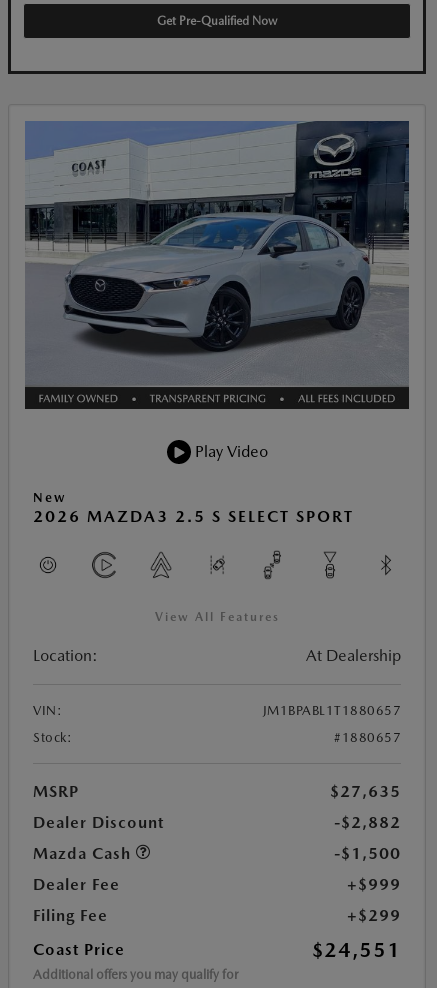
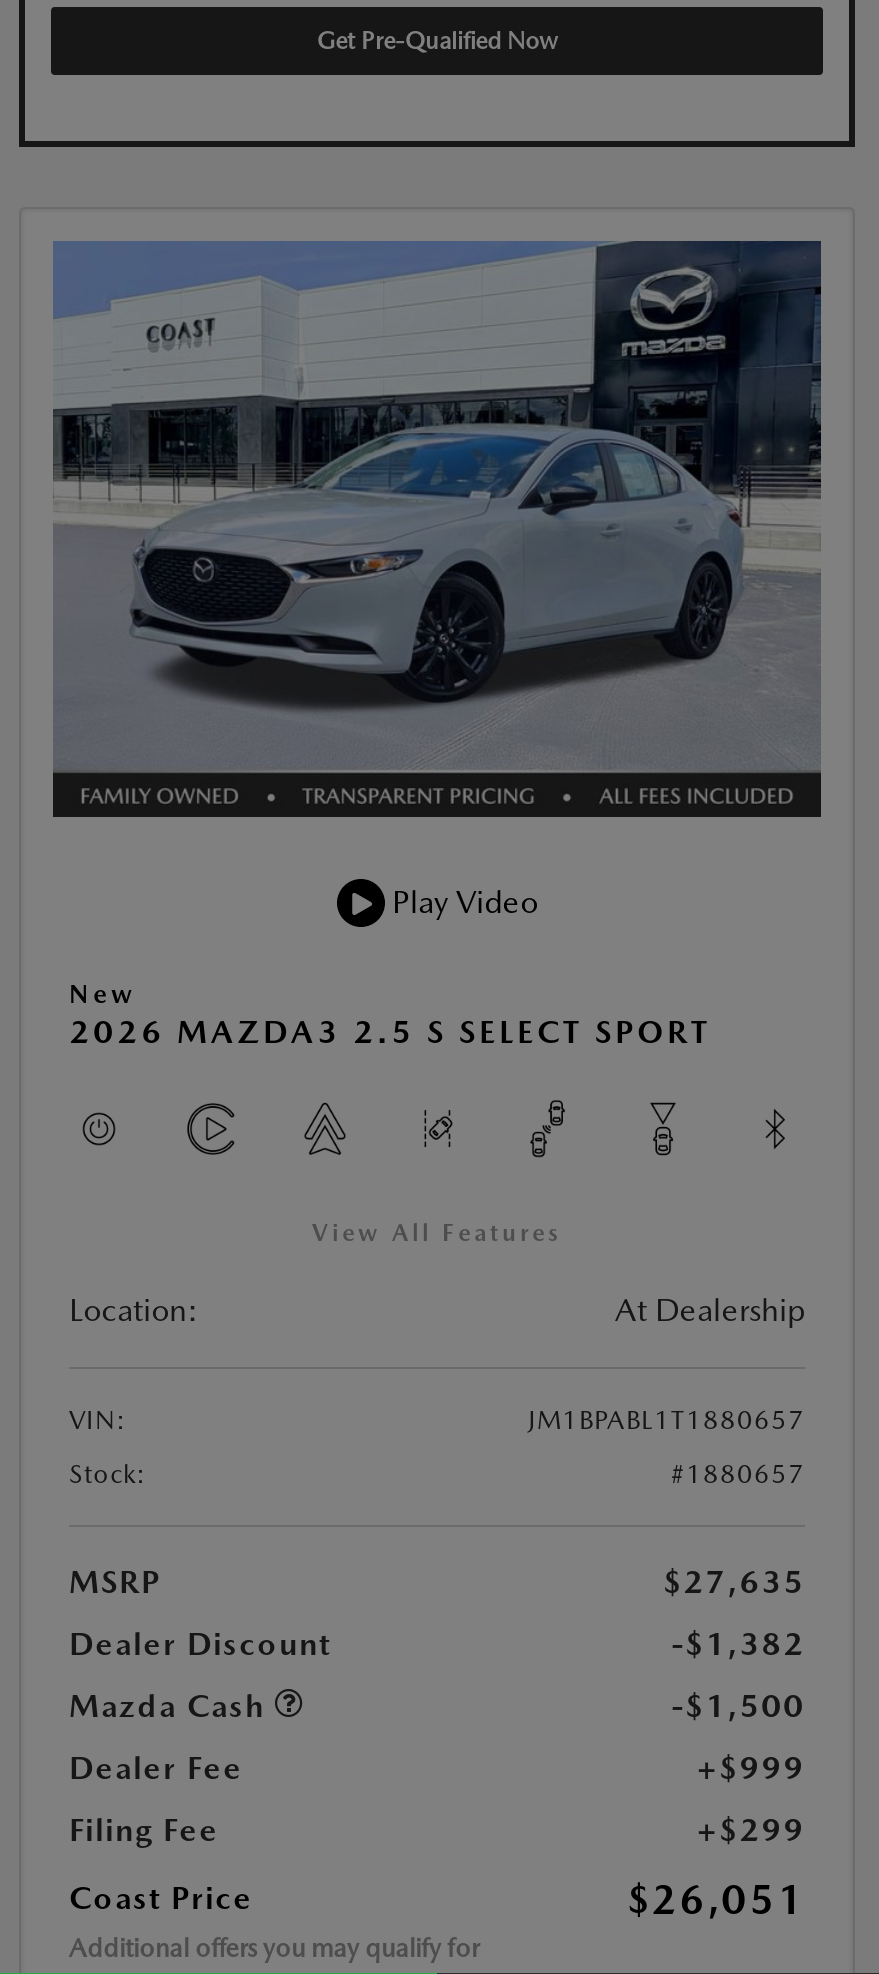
- -$2,882
+ -$1,382

- $24,551
+ $26,051
